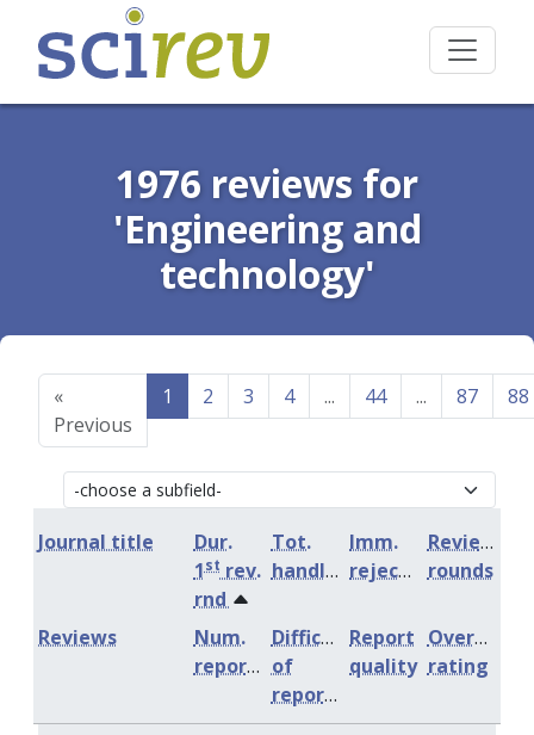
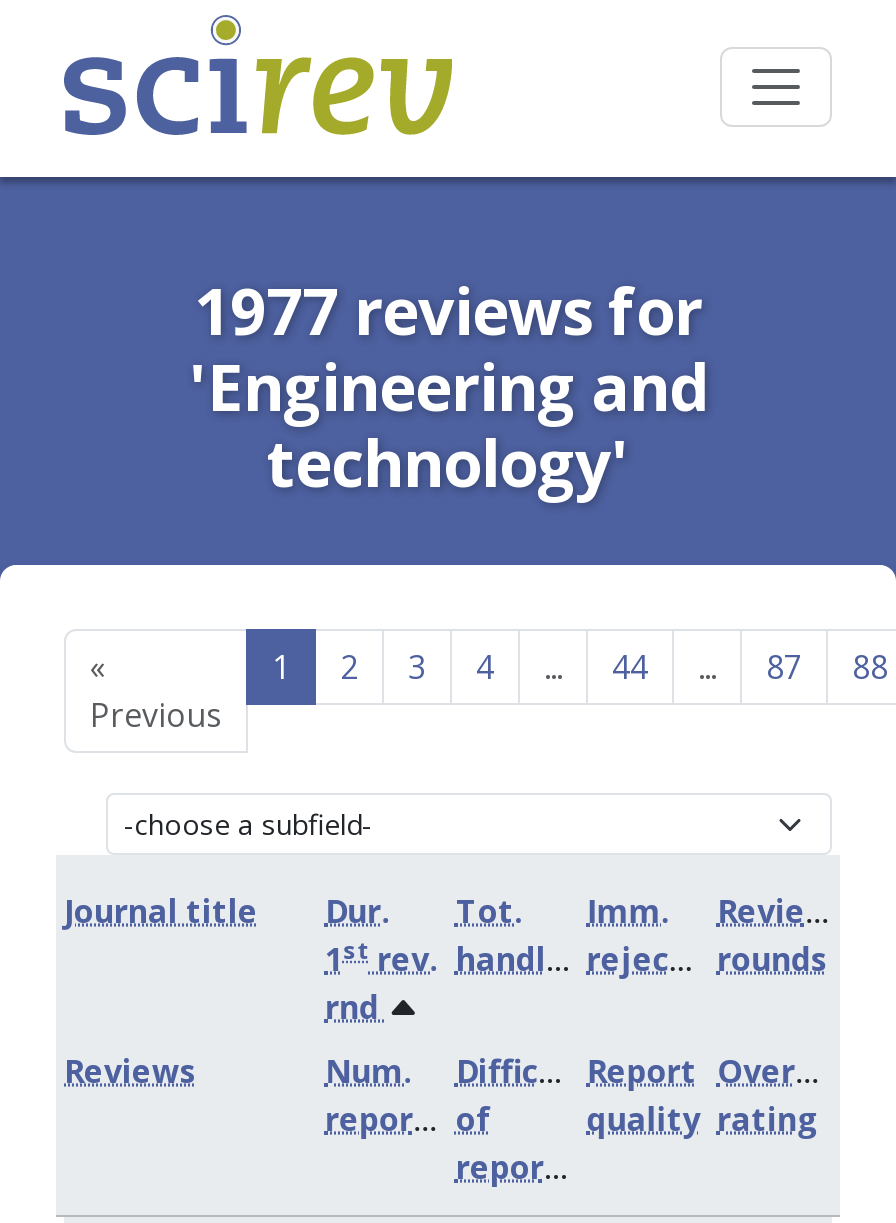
- 1976 reviews for
+ 1977 reviews for
